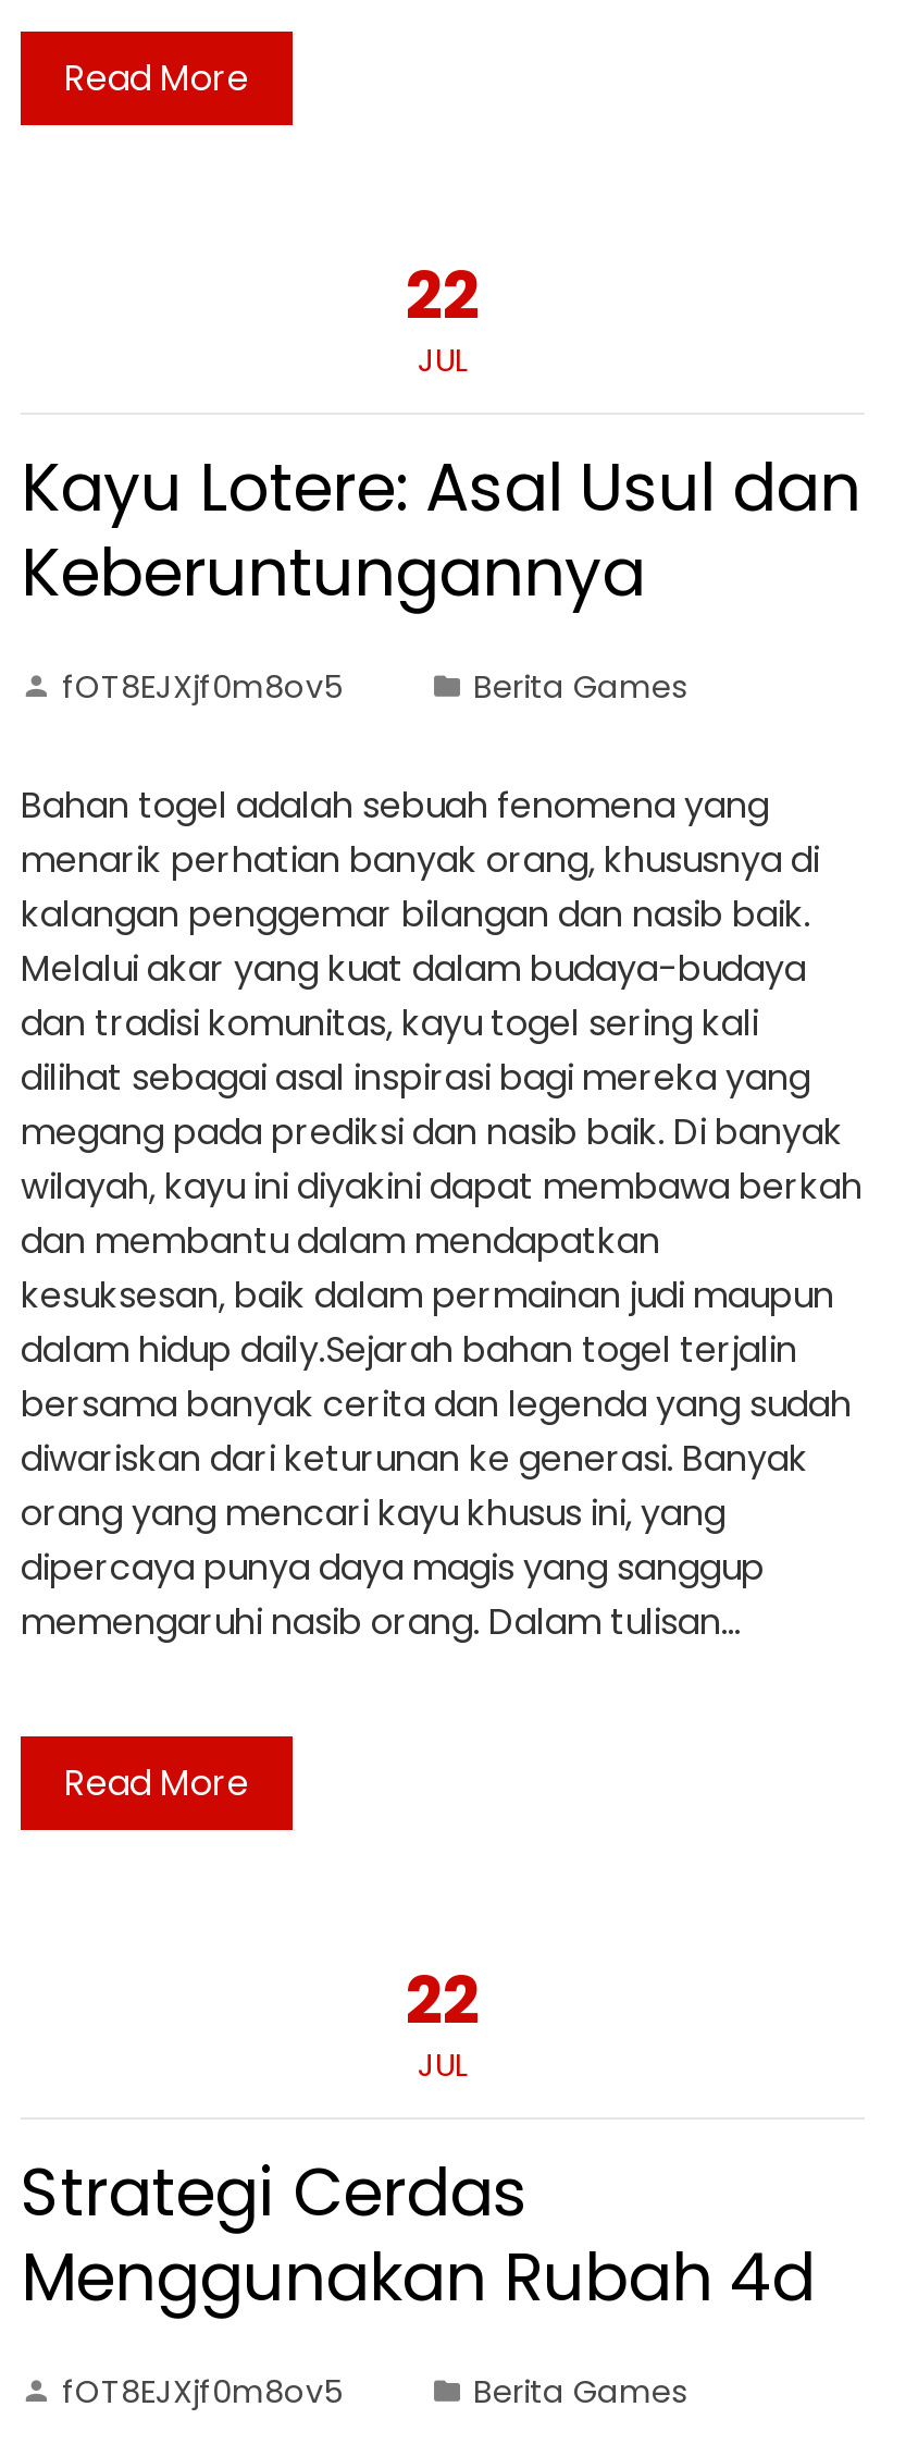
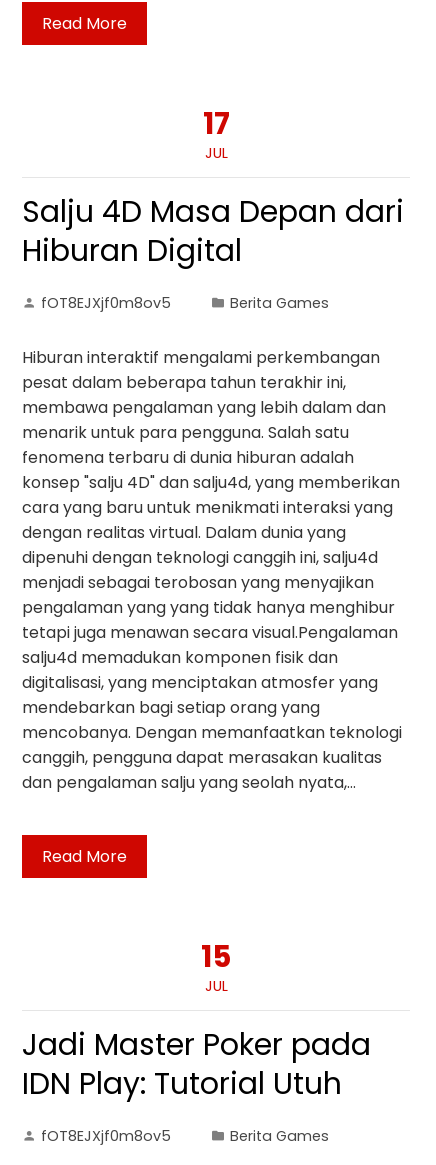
- 22
+ 17

- Kayu Lotere: Asal Usul dan
- Keberuntungannya
+ Salju 4D Masa Depan dari
+ Hiburan Digital

- Bahan togel adalah sebuah fenomena yang
- menarik perhatian banyak orang, khususnya di
- kalangan penggemar bilangan dan nasib baik.
- Melalui akar yang kuat dalam budaya-budaya
- dan tradisi komunitas, kayu togel sering kali
- dilihat sebagai asal inspirasi bagi mereka yang
- megang pada prediksi dan nasib baik. Di banyak
- wilayah, kayu ini diyakini dapat membawa berkah
- dan membantu dalam mendapatkan
- kesuksesan, baik dalam permainan judi maupun
- dalam hidup daily.Sejarah bahan togel terjalin
- bersama banyak cerita dan legenda yang sudah
- diwariskan dari keturunan ke generasi. Banyak
- orang yang mencari kayu khusus ini, yang
- dipercaya punya daya magis yang sanggup
- memengaruhi nasib orang. Dalam tulisan…
+ Hiburan interaktif mengalami perkembangan
+ pesat dalam beberapa tahun terakhir ini,
+ membawa pengalaman yang lebih dalam dan
+ menarik untuk para pengguna. Salah satu
+ fenomena terbaru di dunia hiburan adalah
+ konsep "salju 4D" dan salju4d, yang memberikan
+ cara yang baru untuk menikmati interaksi yang
+ dengan realitas virtual. Dalam dunia yang
+ dipenuhi dengan teknologi canggih ini, salju4d
+ menjadi sebagai terobosan yang menyajikan
+ pengalaman yang yang tidak hanya menghibur
+ tetapi juga menawan secara visual.Pengalaman
+ salju4d memadukan komponen fisik dan
+ digitalisasi, yang menciptakan atmosfer yang
+ mendebarkan bagi setiap orang yang
+ mencobanya. Dengan memanfaatkan teknologi
+ canggih, pengguna dapat merasakan kualitas
+ dan pengalaman salju yang seolah nyata,…

- 22
+ 15

- Strategi Cerdas
- Menggunakan Rubah 4d
+ Jadi Master Poker pada
+ IDN Play: Tutorial Utuh
